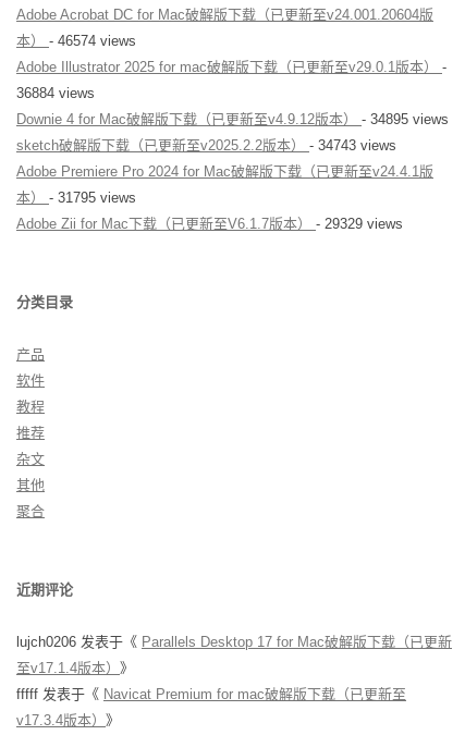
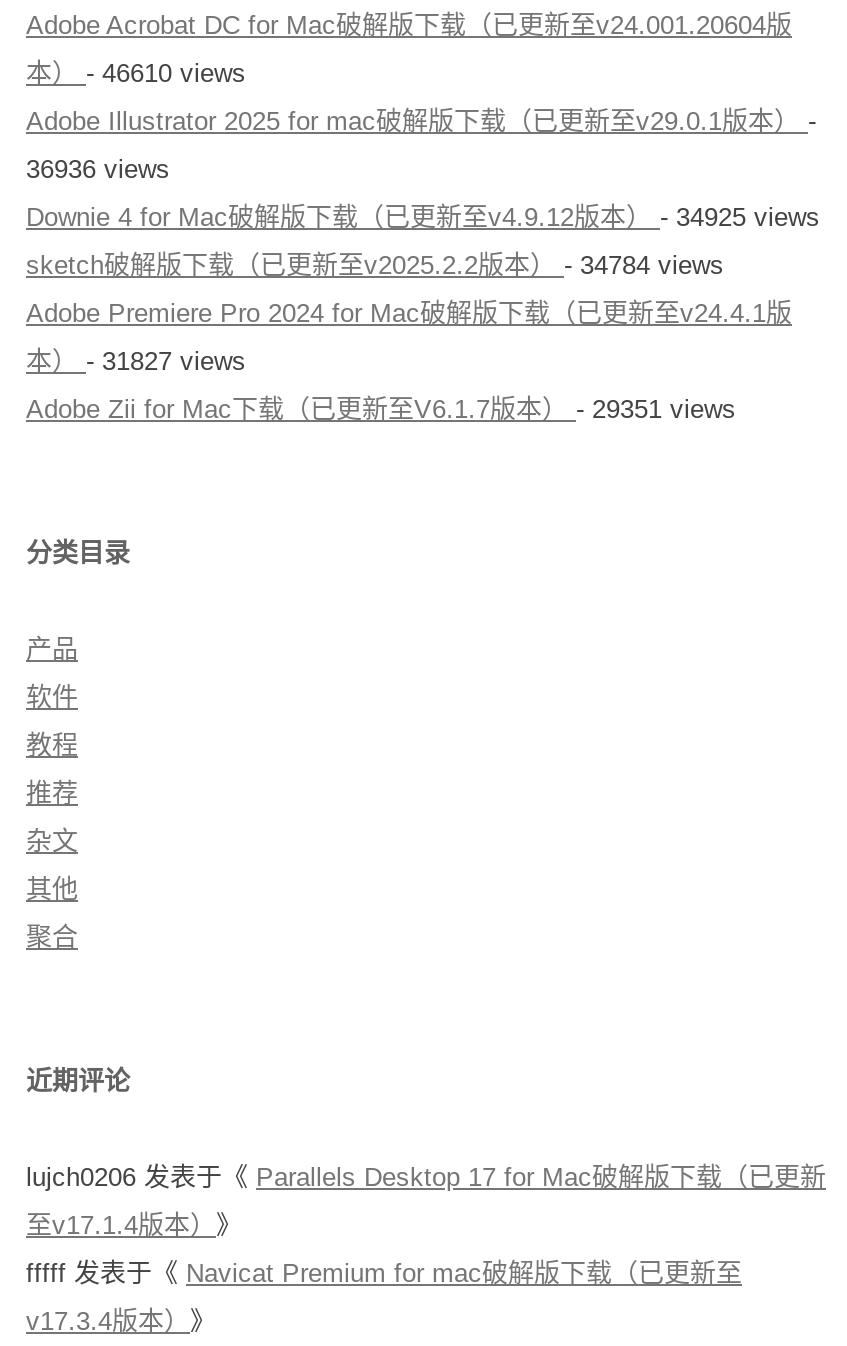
- 本）- 46574 views
+ 本）- 46610 views

- 36884 views
+ 36936 views

- Downie 4 for Mac破解版下载（已更新至v4.9.12版本）- 34895 views
+ Downie 4 for Mac破解版下载（已更新至v4.9.12版本）- 34925 views

- sketch破解版下载（已更新至v2025.2.2版本）- 34743 views
+ sketch破解版下载（已更新至v2025.2.2版本）- 34784 views

- 本）- 31795 views
+ 本）- 31827 views

- Adobe Zii for Mac下载（已更新至V6.1.7版本）- 29329 views
+ Adobe Zii for Mac下载（已更新至V6.1.7版本）- 29351 views
